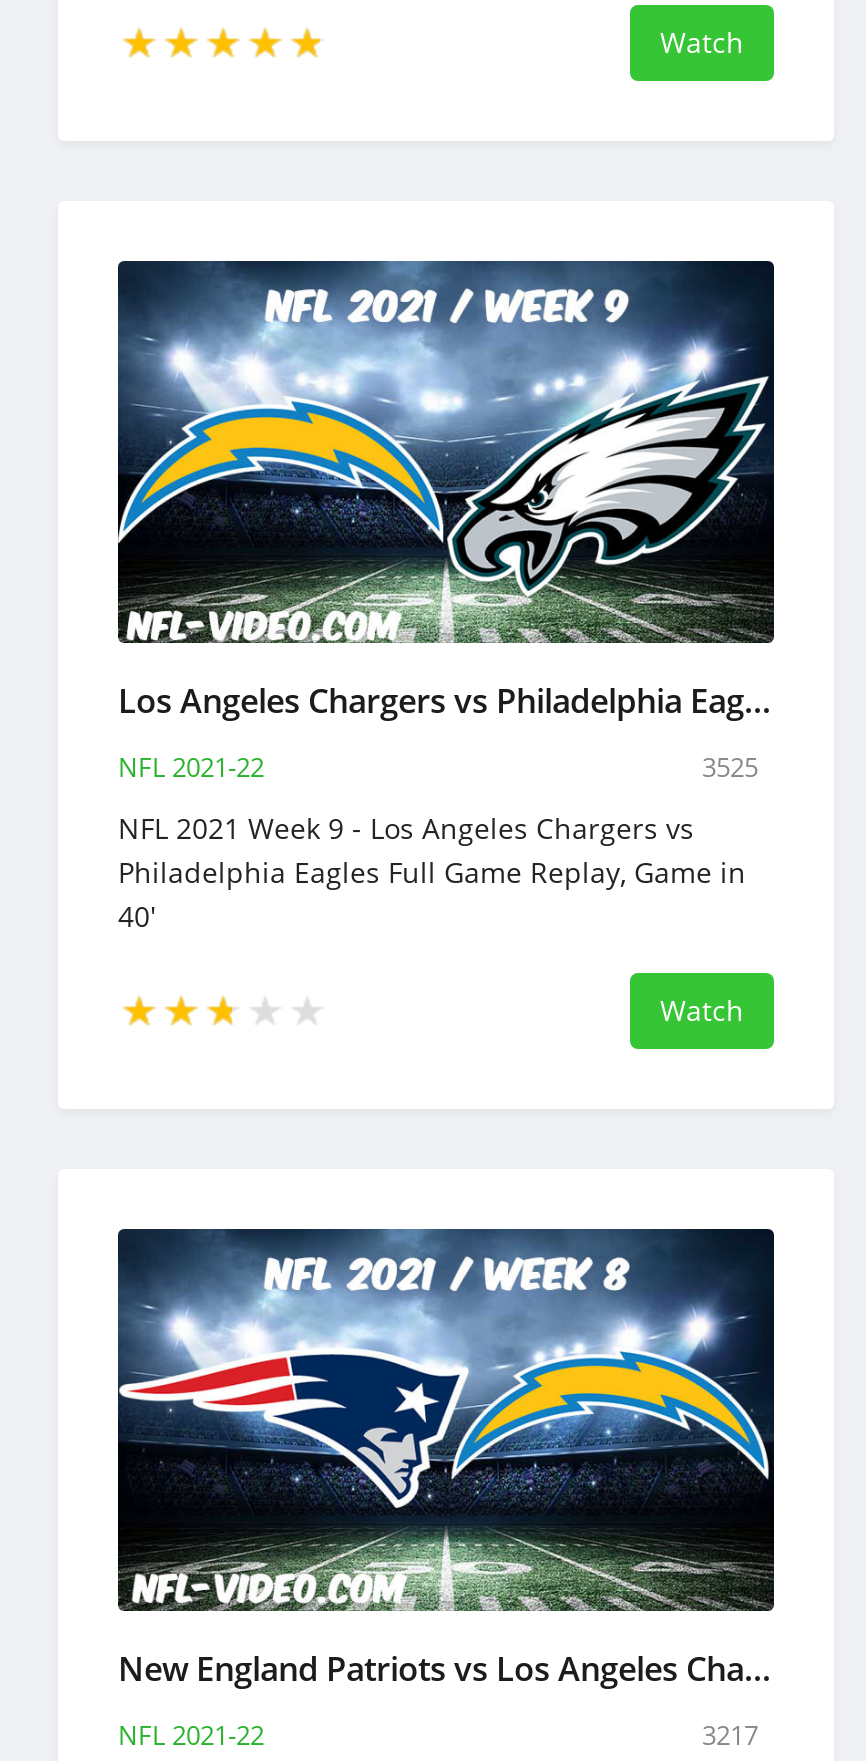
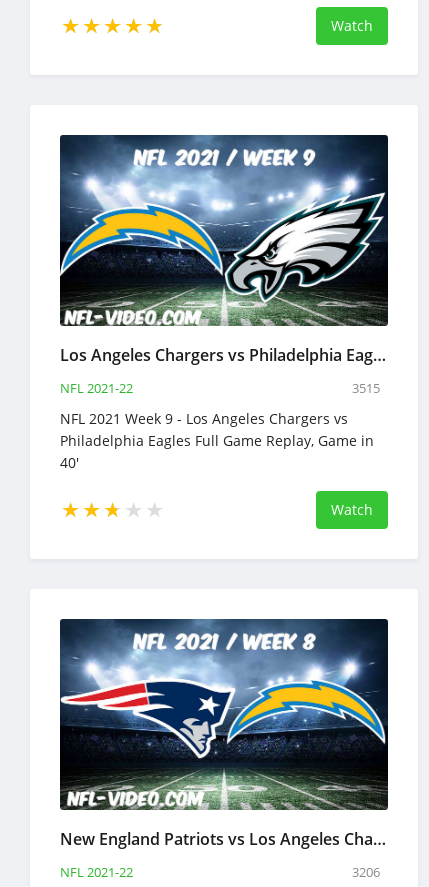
- 3525
+ 3515

- 3217
+ 3206
